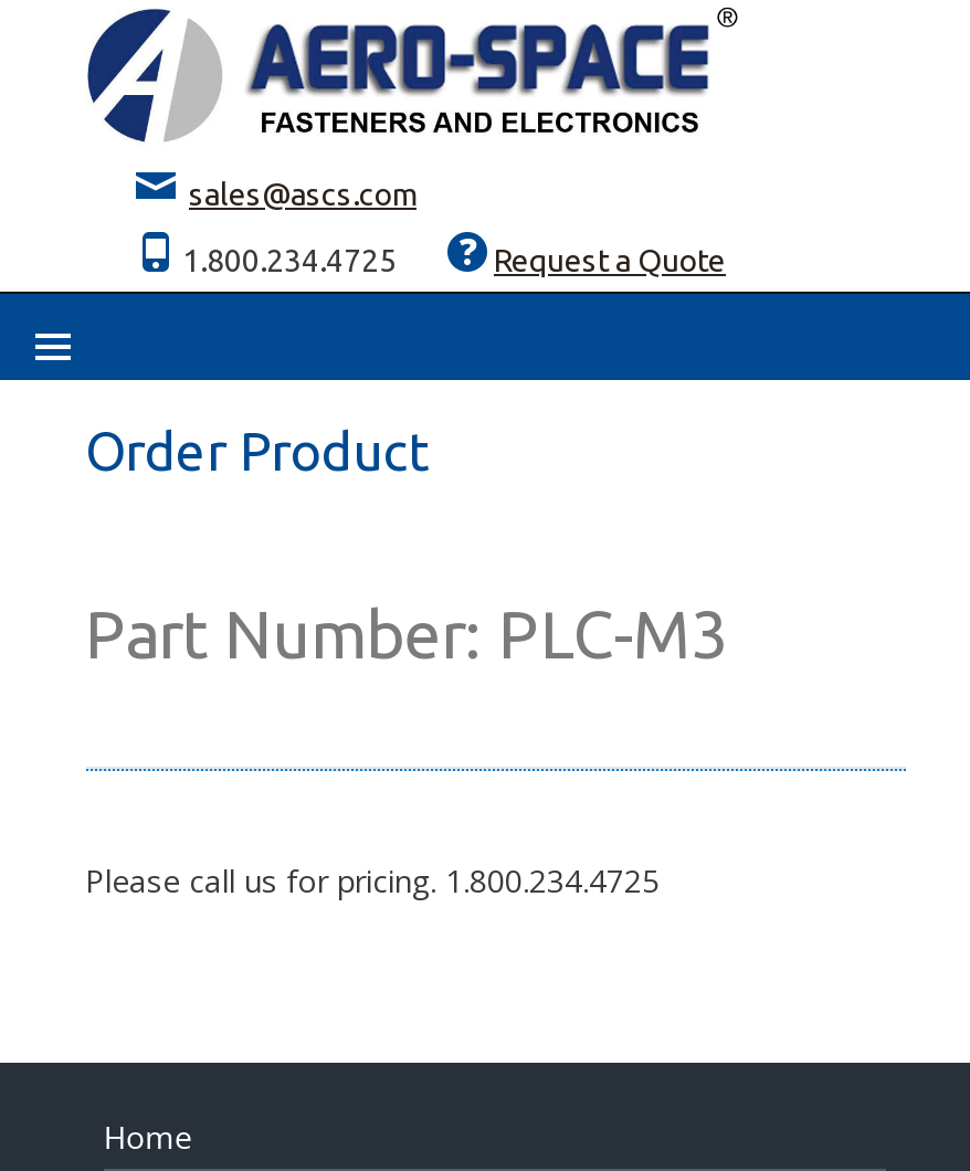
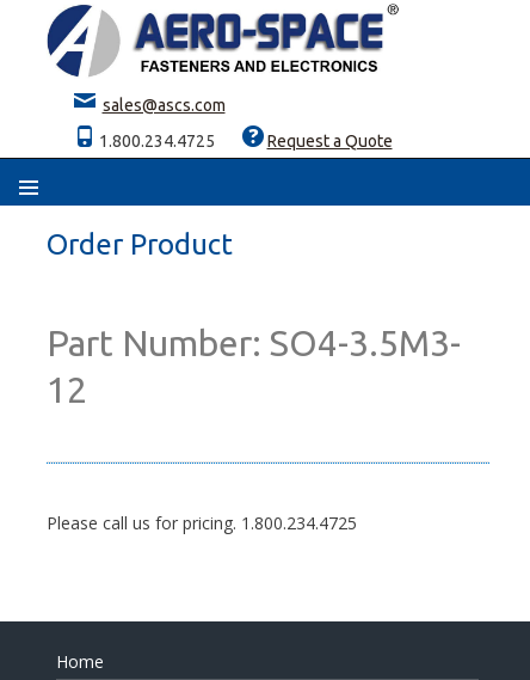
- Part Number: PLC-M3
+ Part Number: SO4-3.5M3-
+ 12
